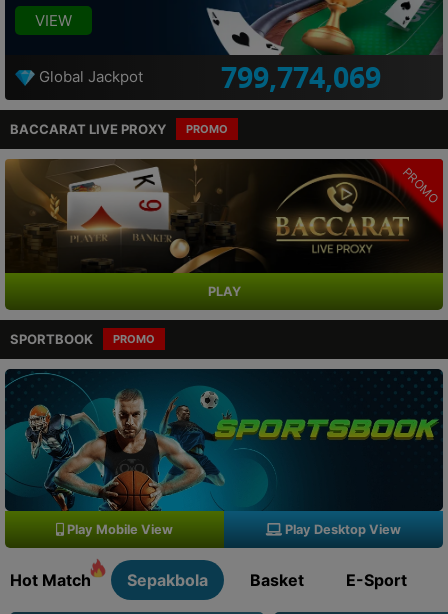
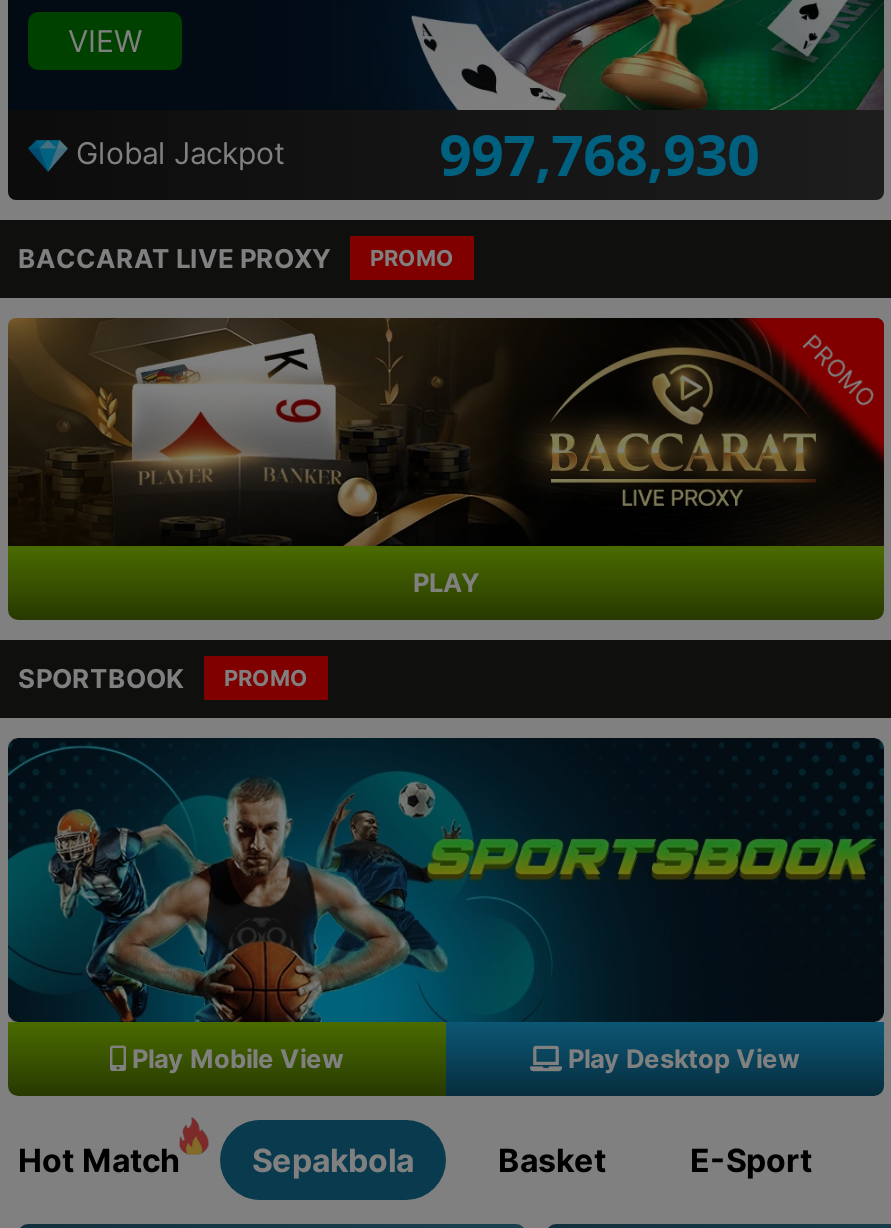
- 799,774,069
+ 997,768,930
